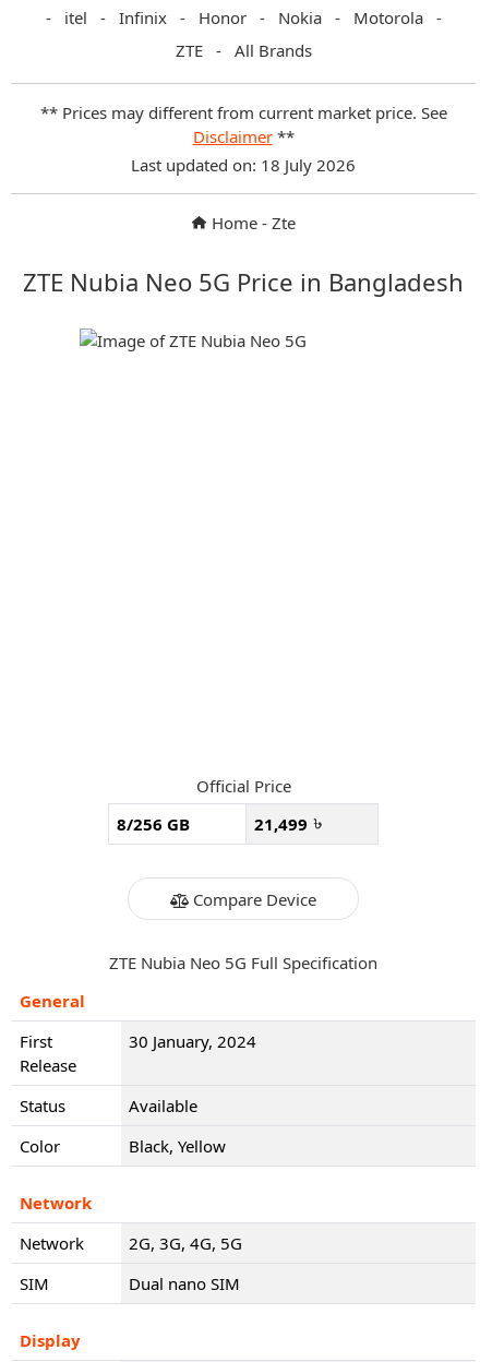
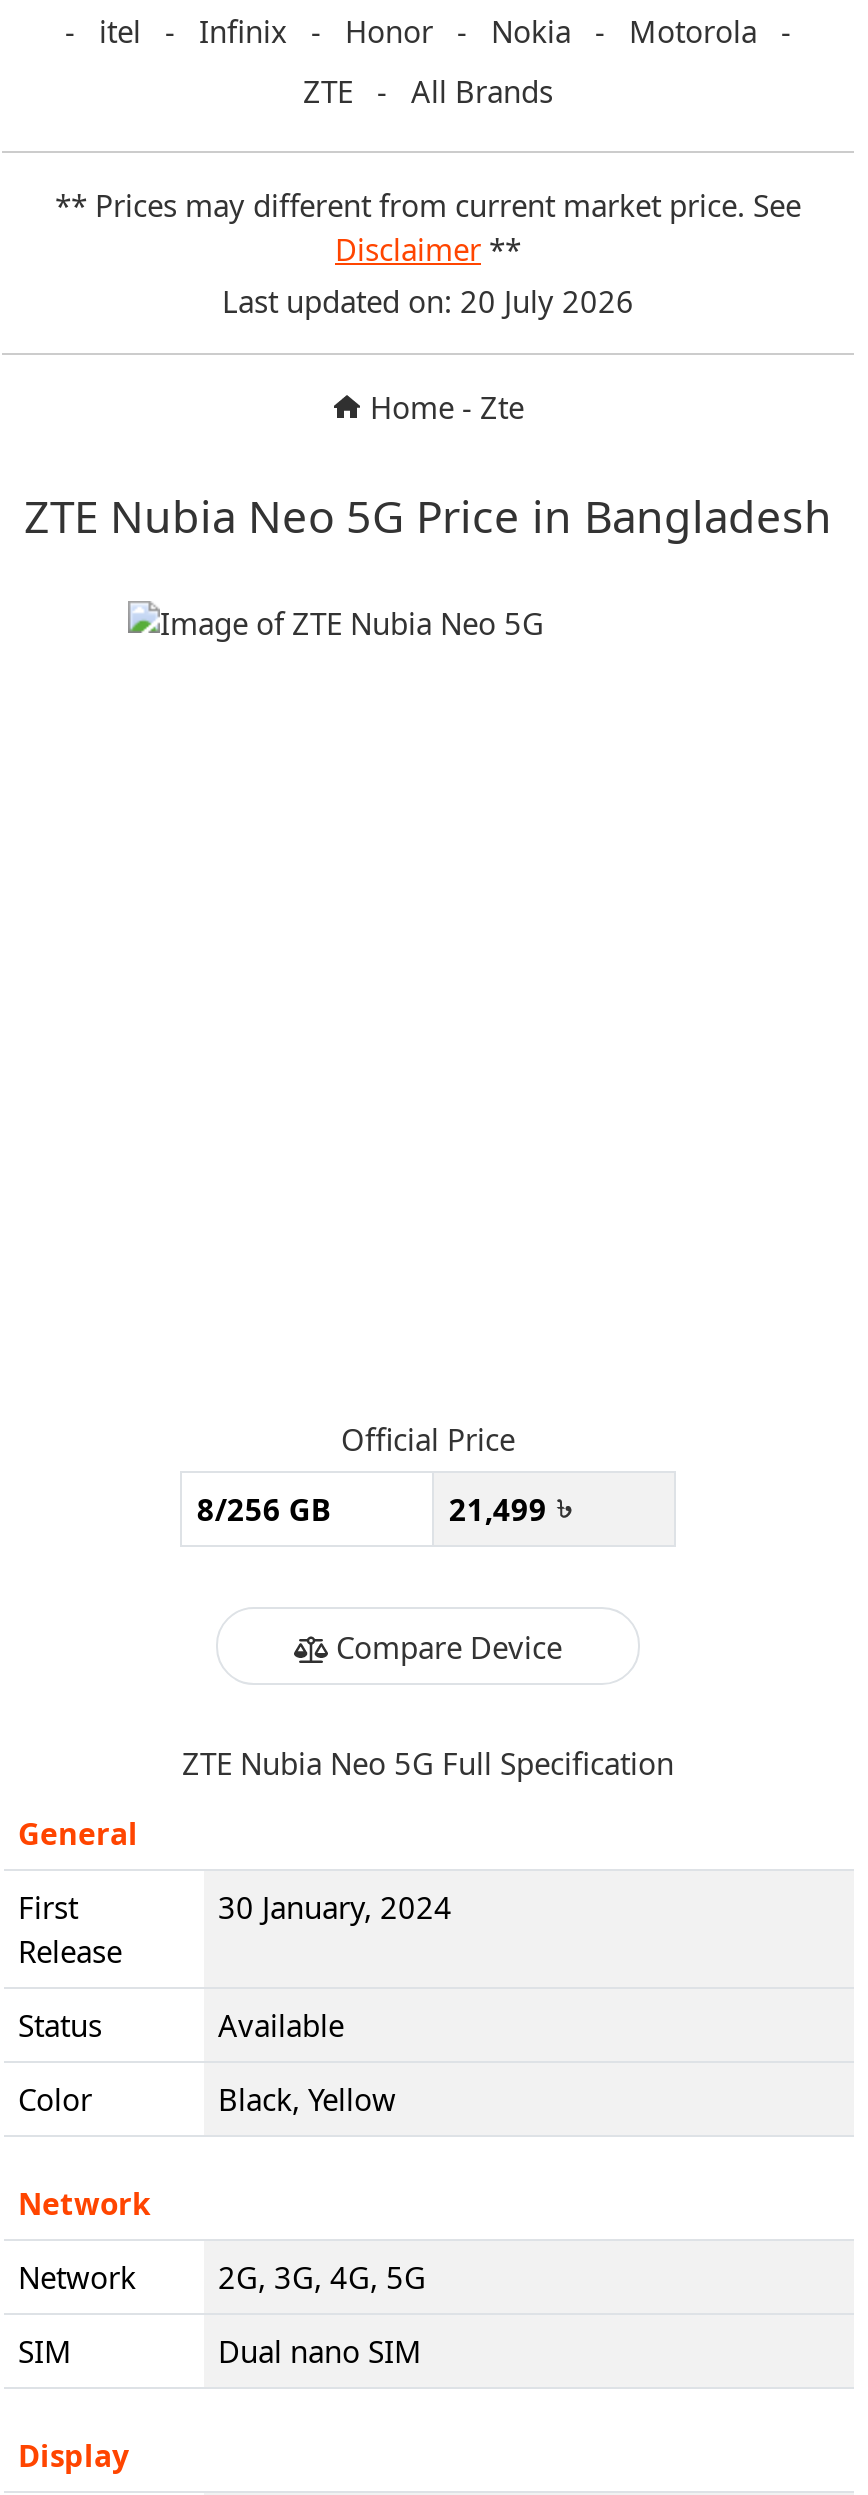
- Last updated on: 18 July 2026
+ Last updated on: 20 July 2026
